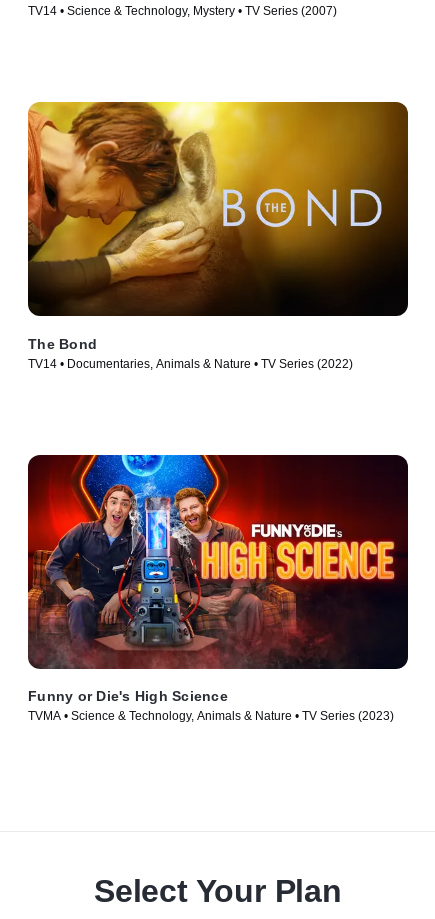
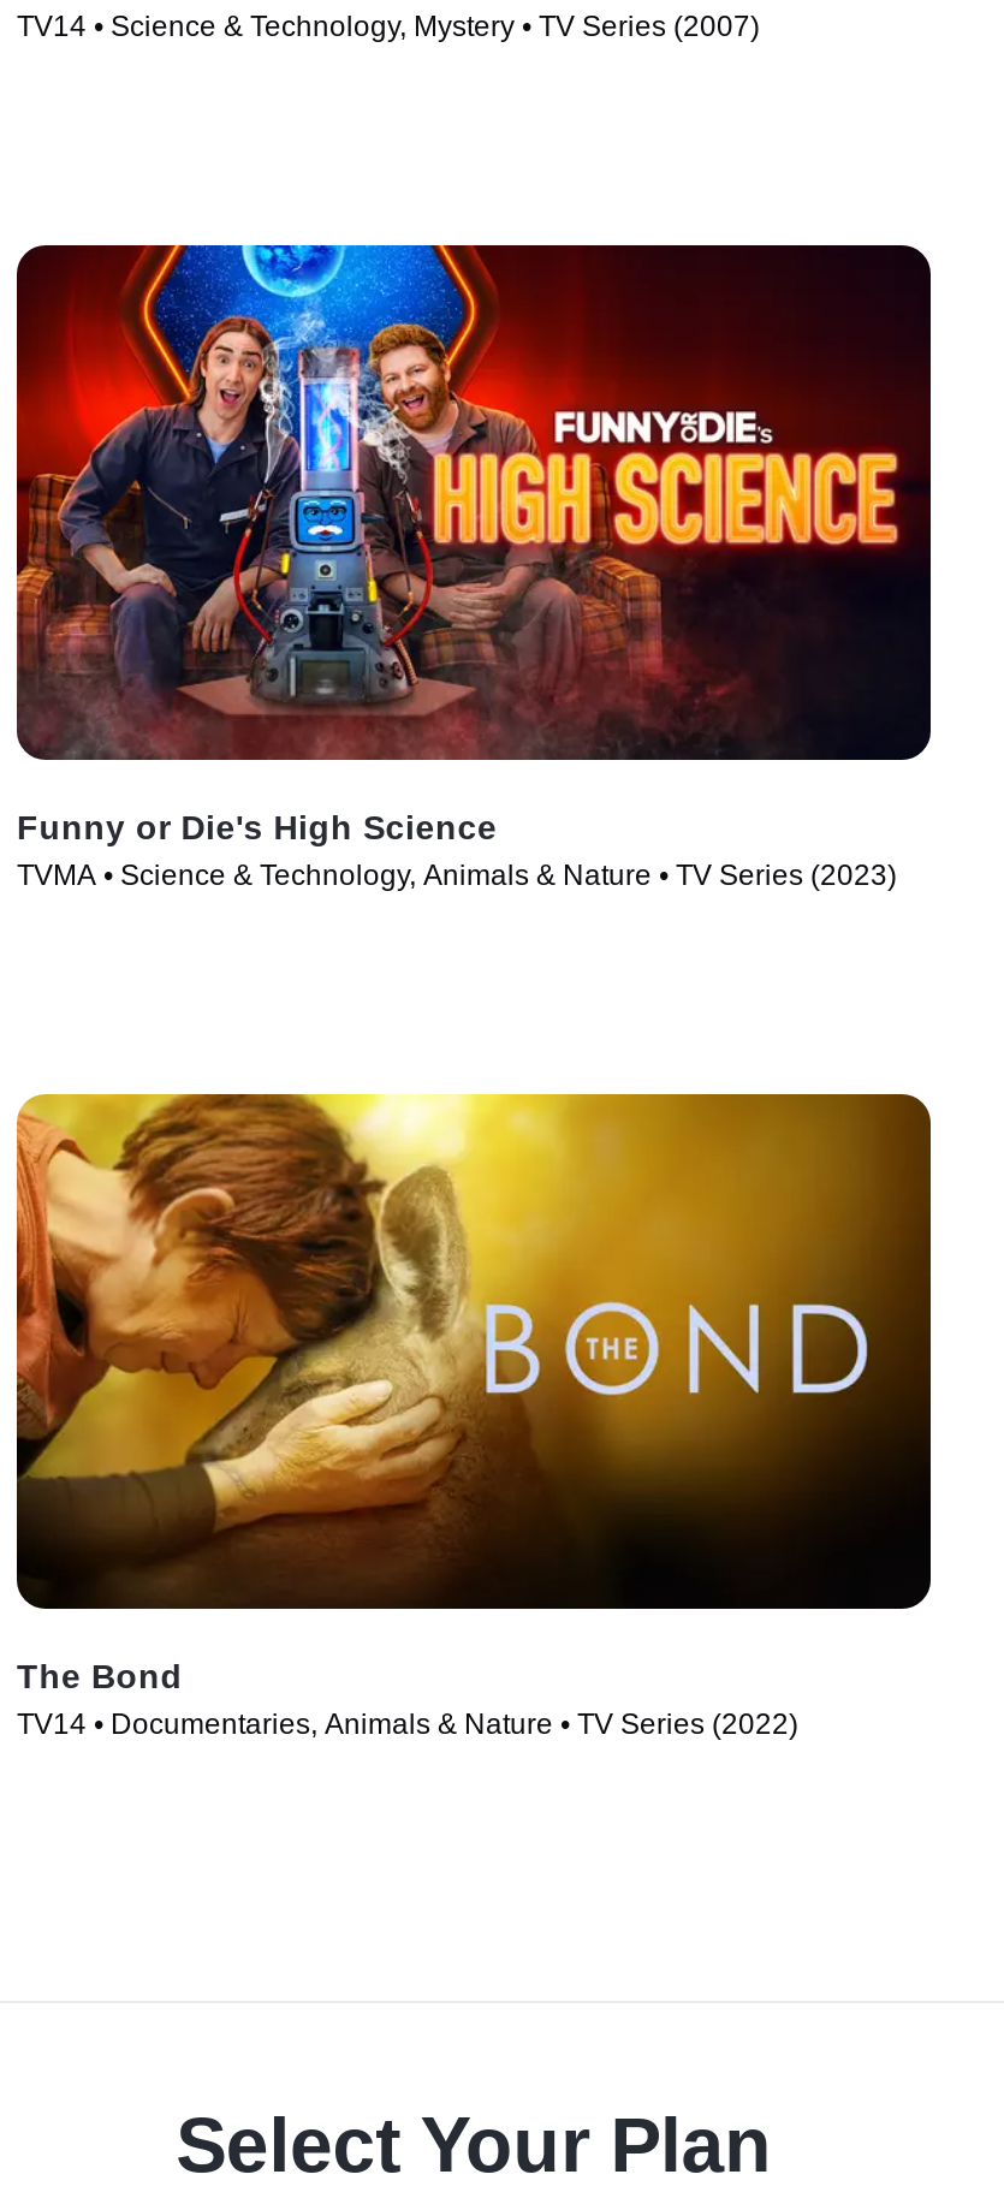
moved down: [image] | The Bond | TV14 • Documentaries, Animals & Nature • TV Series (2022)

moved up: [image] | Funny or Die's High Science | TVMA • Science & Technology, Animals & Nature • TV Series (2023)
